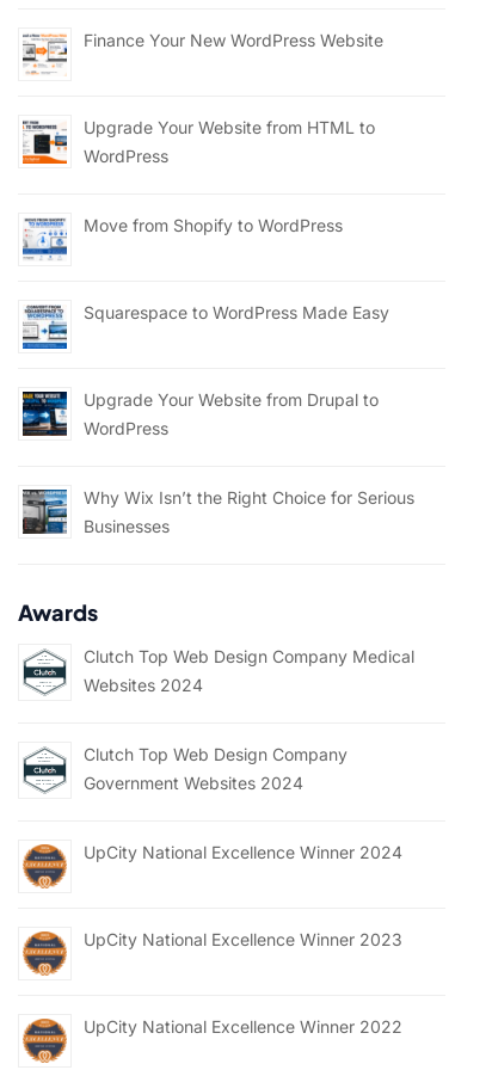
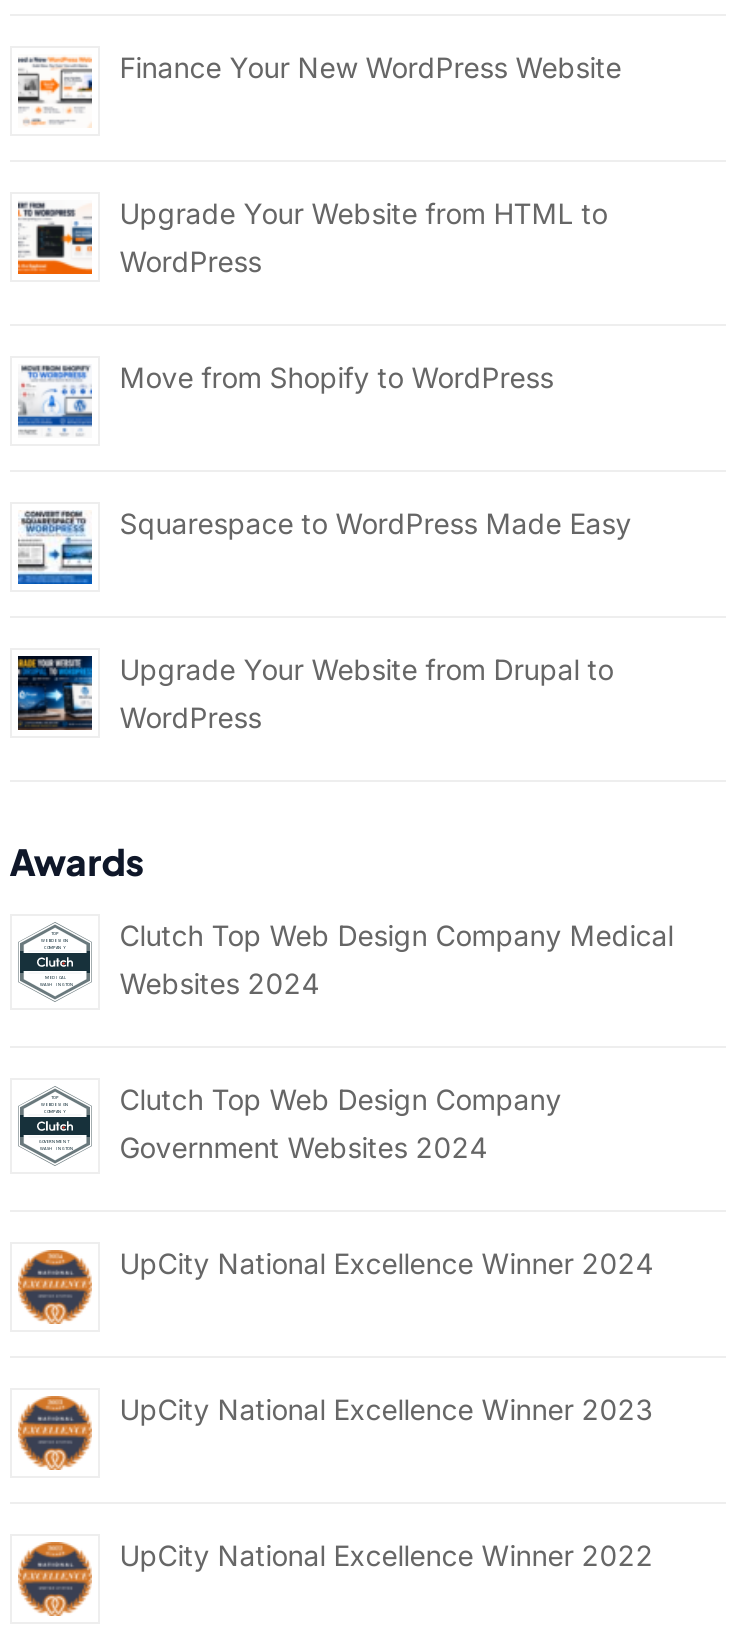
- [image]
- Why Wix Isn’t the Right Choice for Serious
- Businesses
